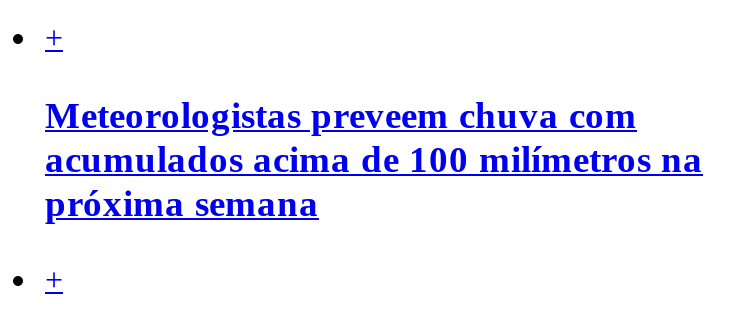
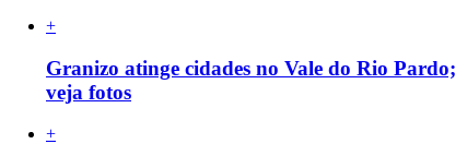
- Meteorologistas preveem chuva com
- acumulados acima de 100 milímetros na
- próxima semana
+ Granizo atinge cidades no Vale do Rio Pardo;
+ veja fotos
